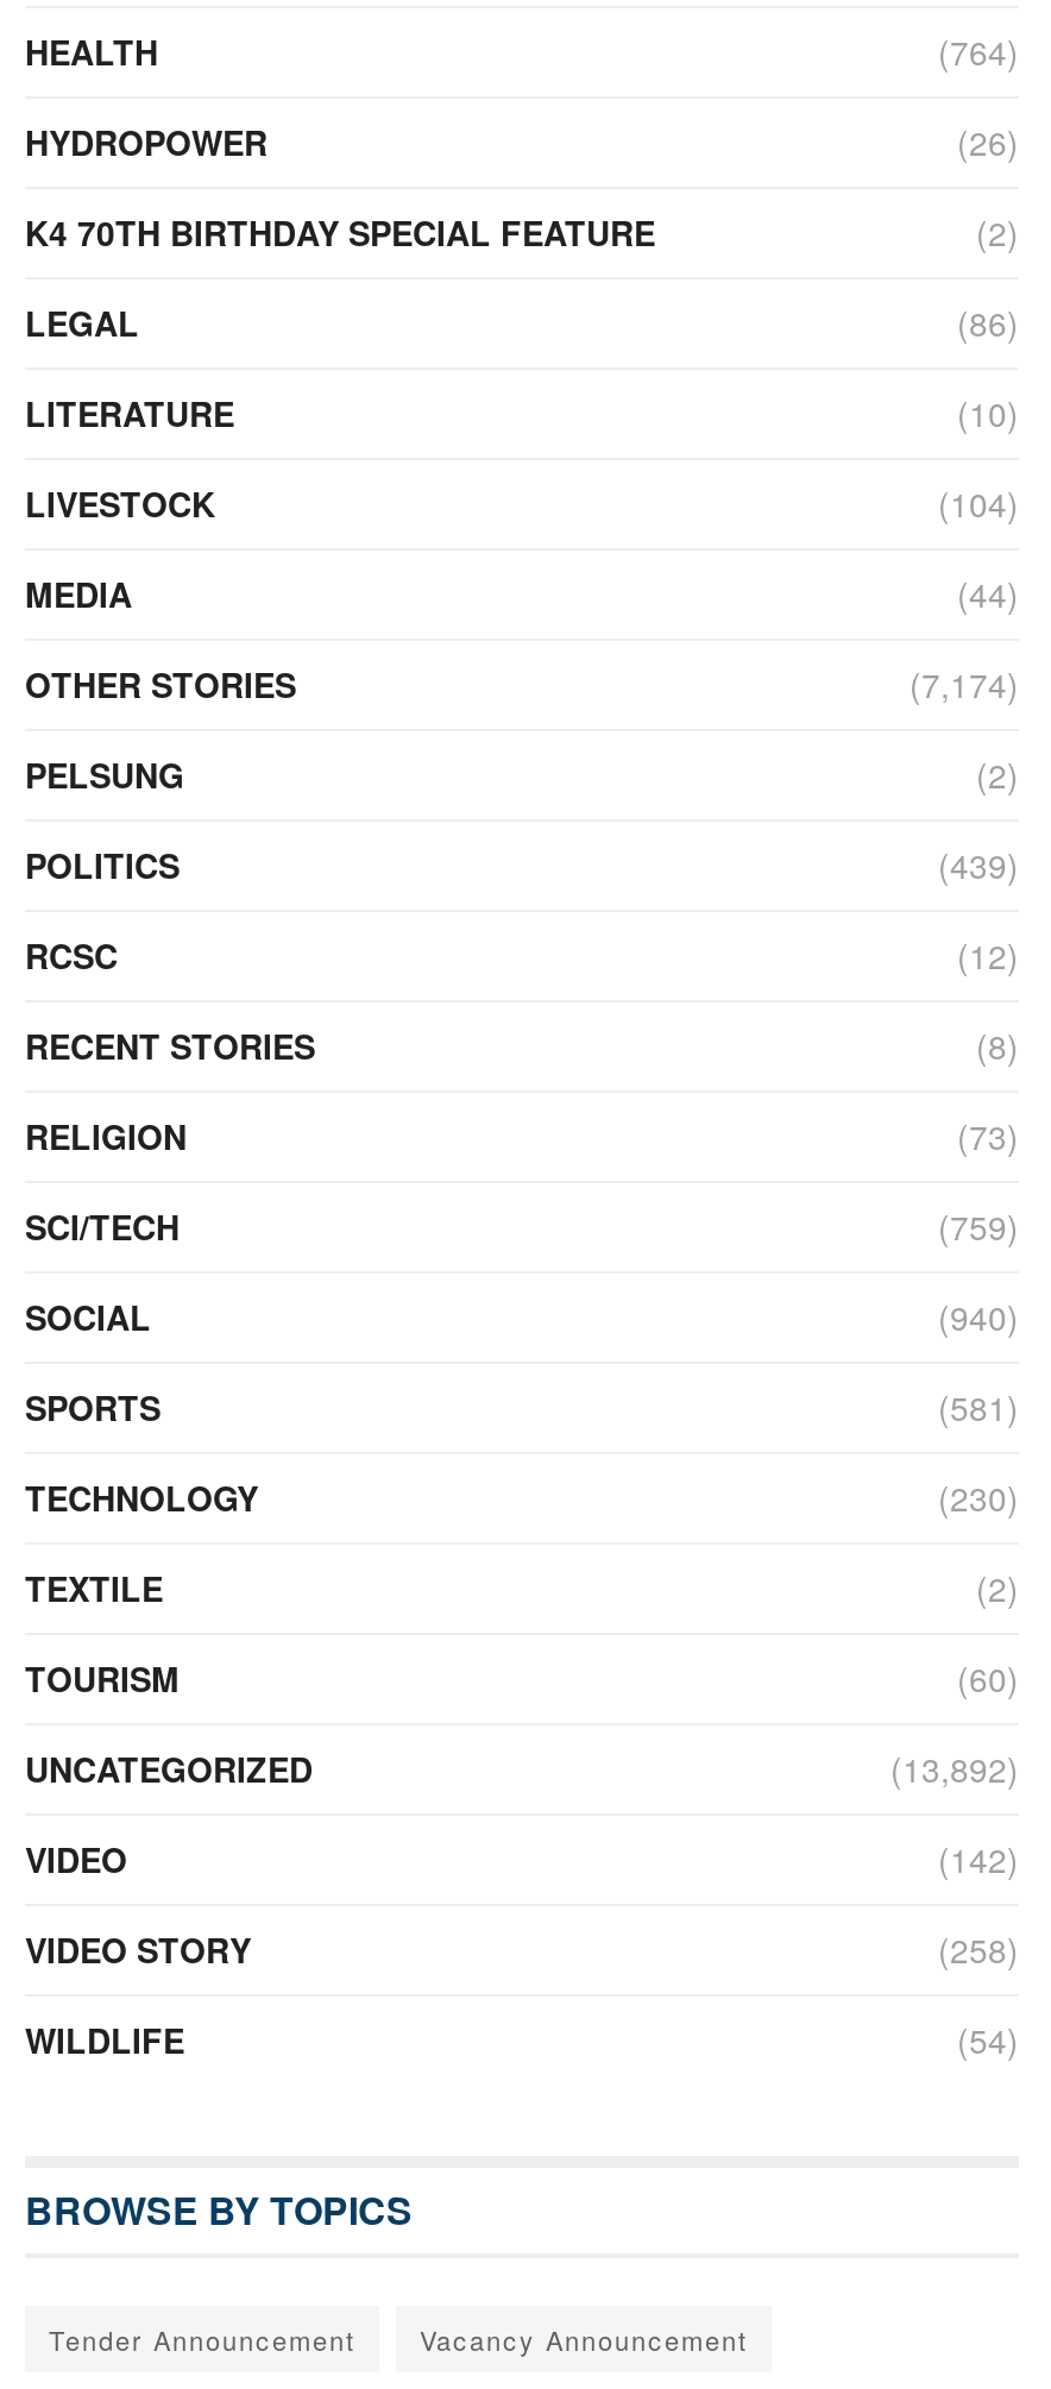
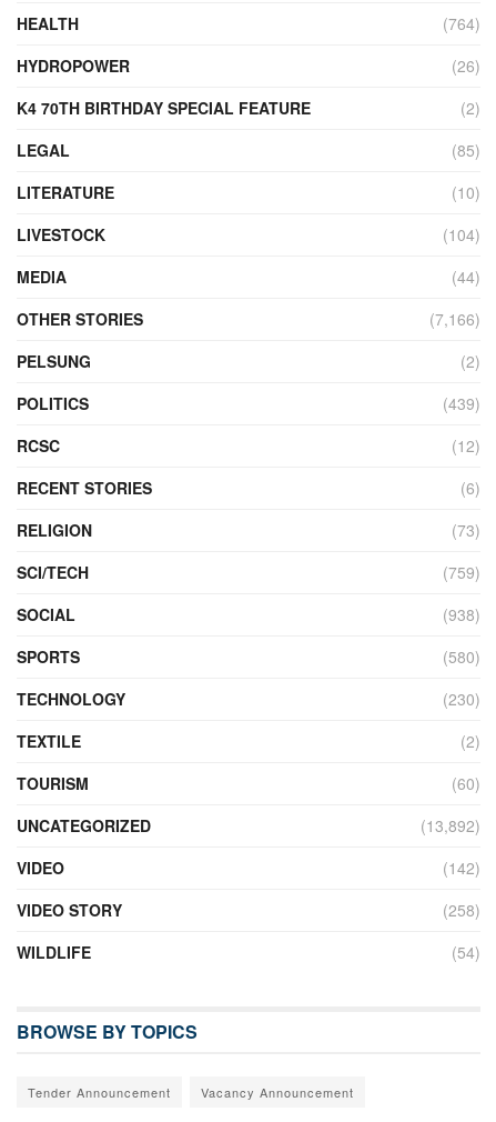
- (86)
+ (85)

- (7,174)
+ (7,166)

- (8)
+ (6)

- (940)
+ (938)

- (581)
+ (580)
